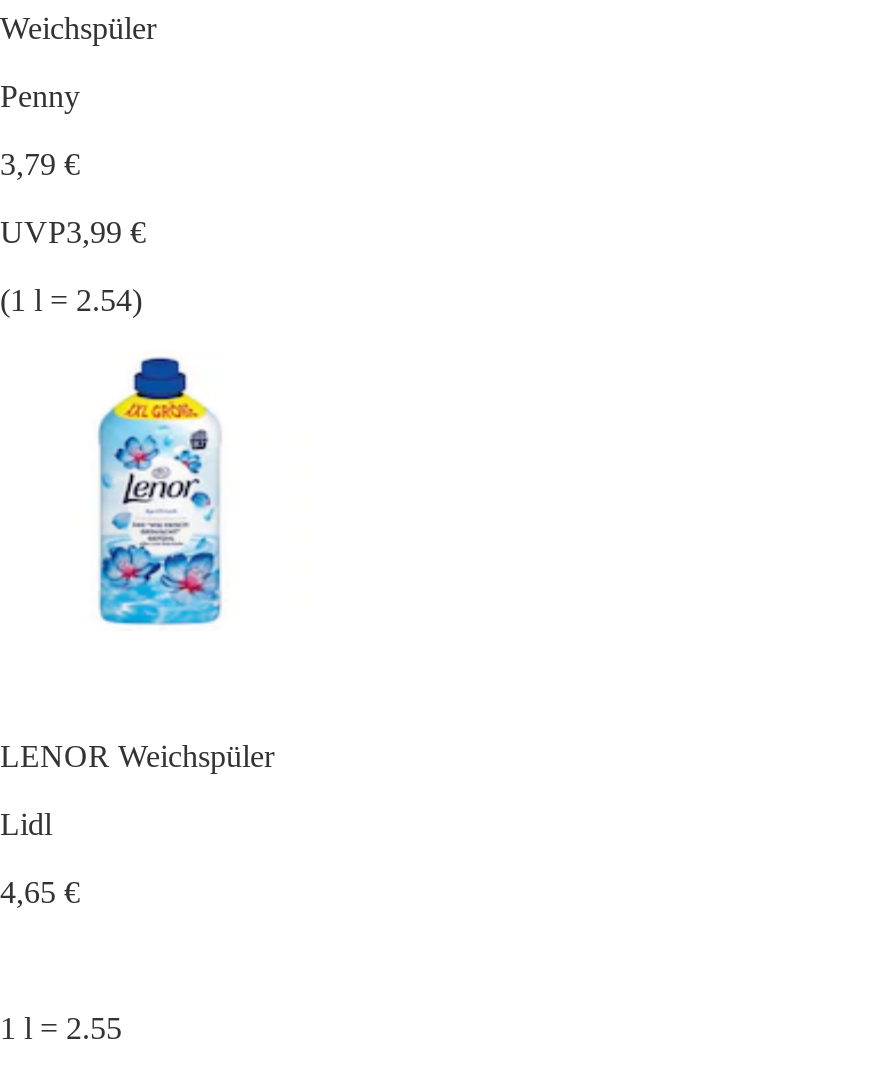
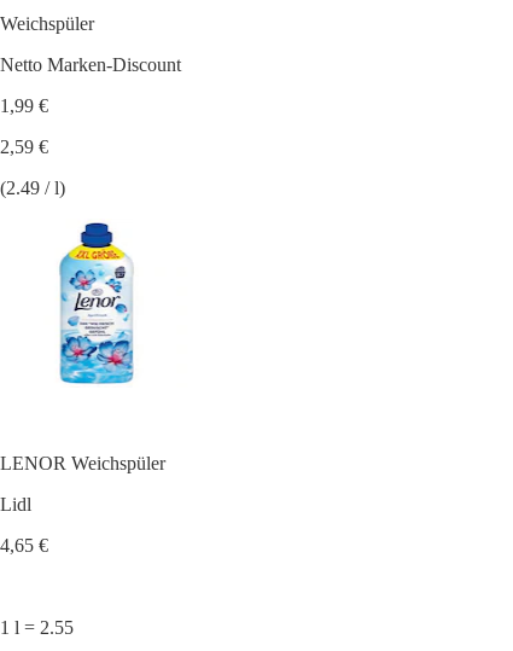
- Penny
+ Netto Marken-Discount

- 3,79 €
+ 1,99 €

- UVP3,99 €
+ 2,59 €

- (1 l = 2.54)
+ (2.49 / l)
